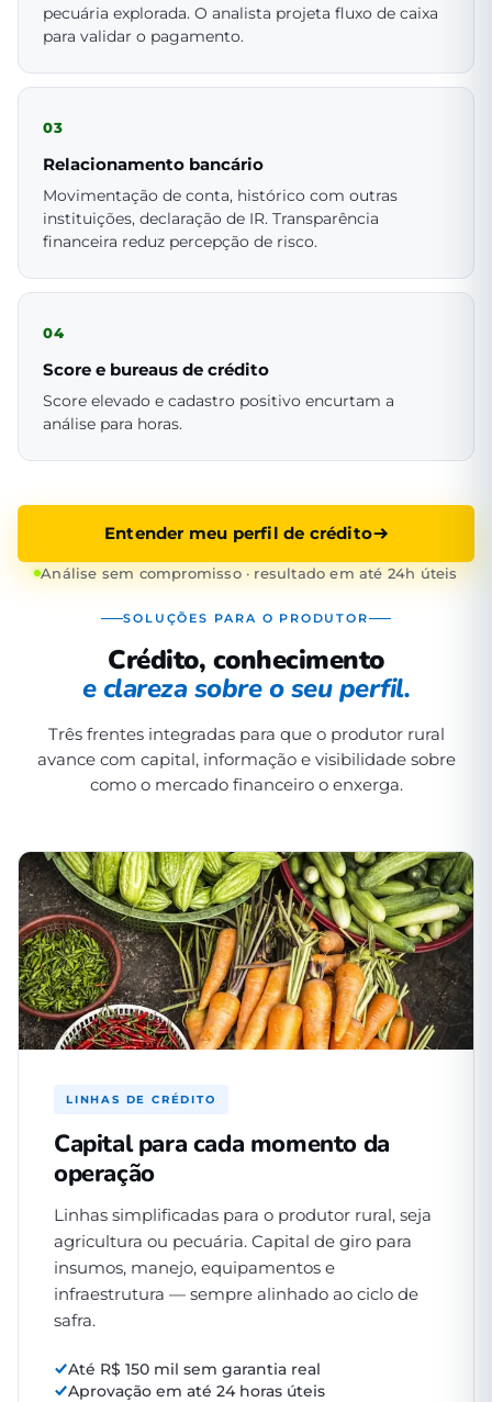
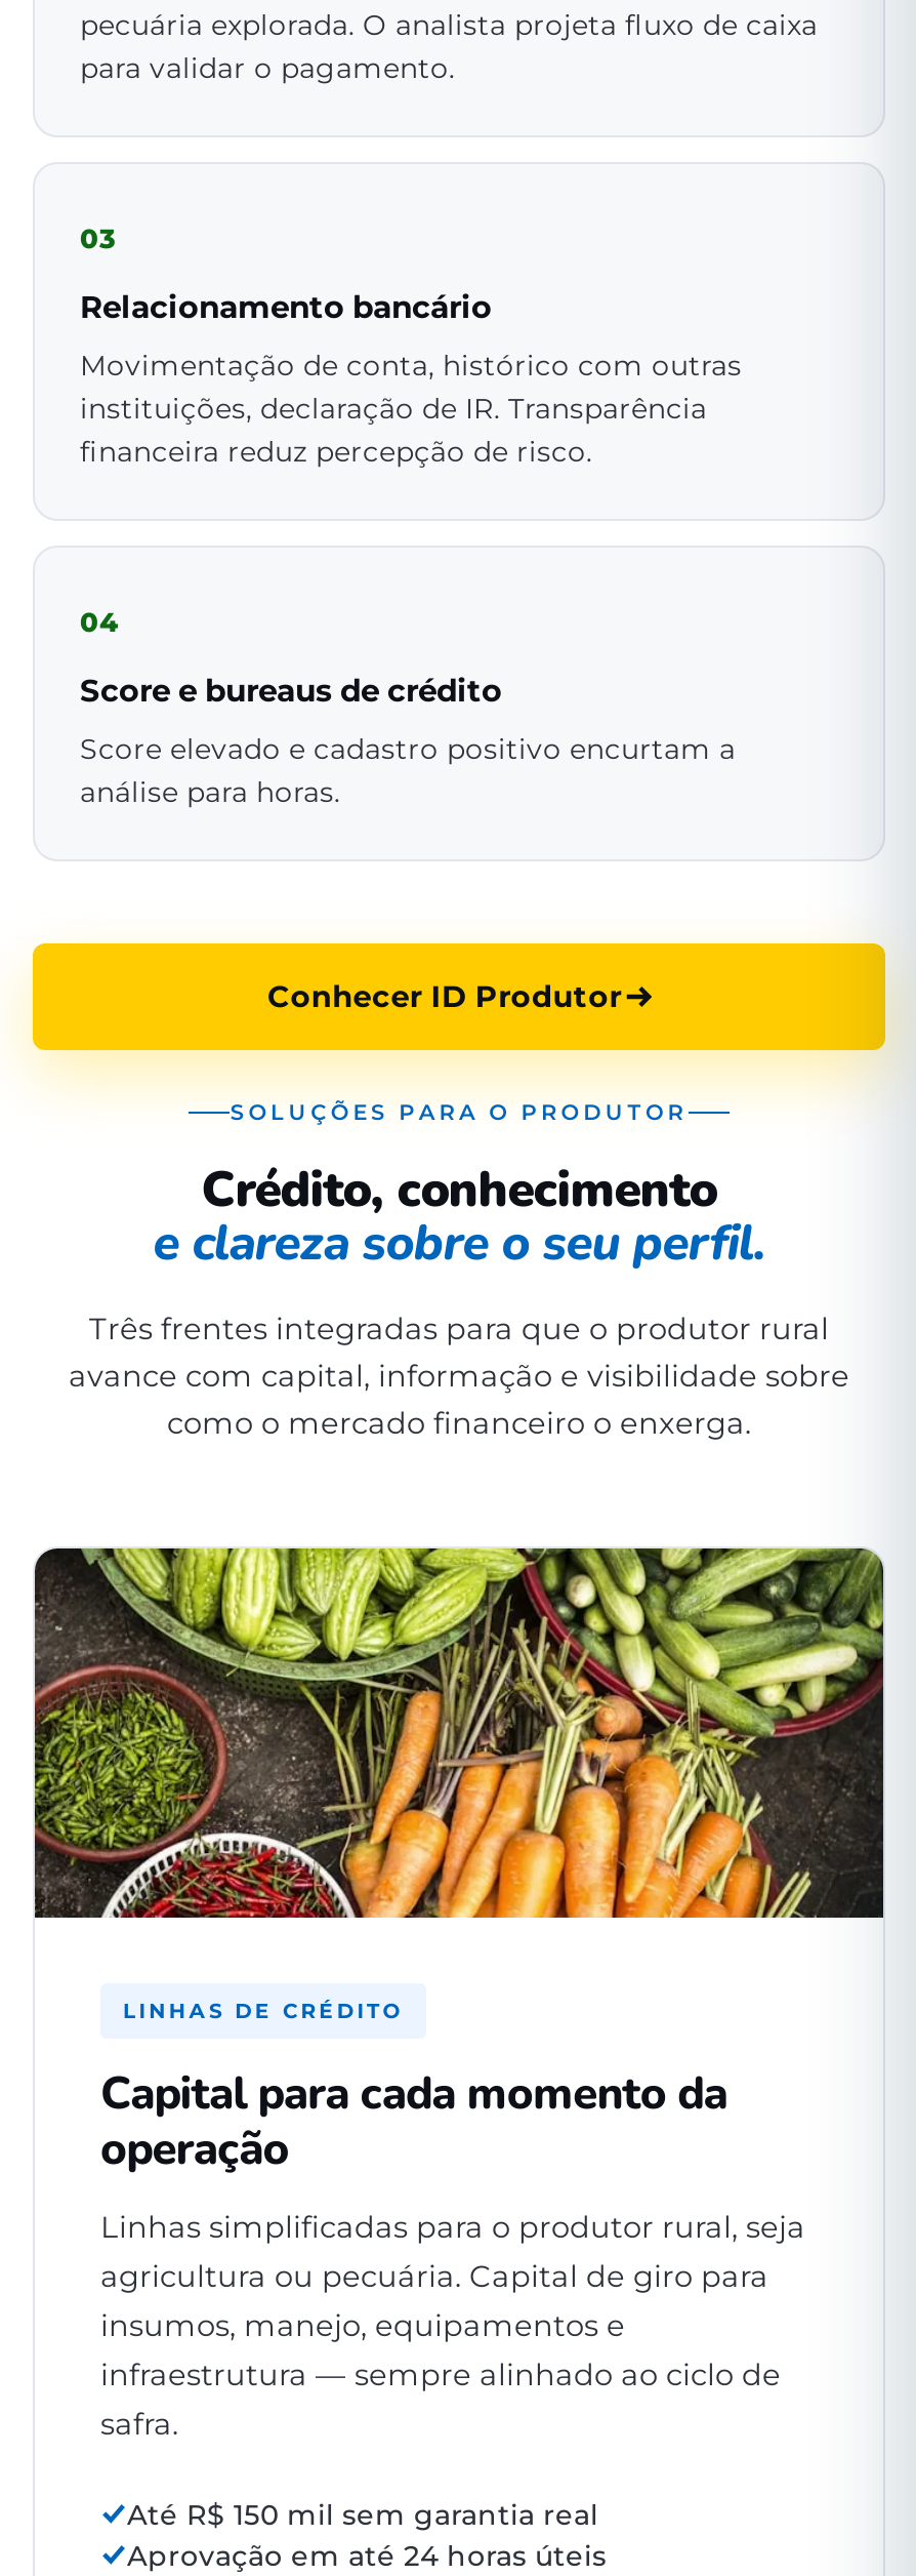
- Entender meu perfil de crédito
- Análise sem compromisso · resultado em até 24h úteis
+ Conhecer ID Produtor
